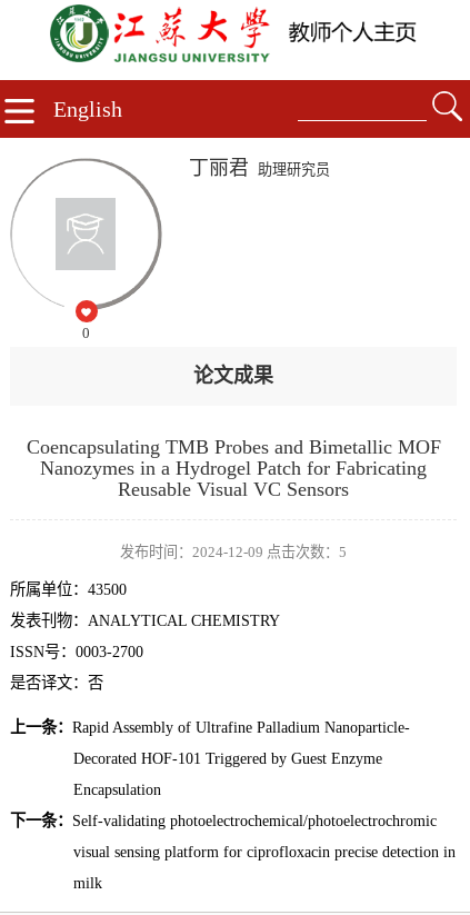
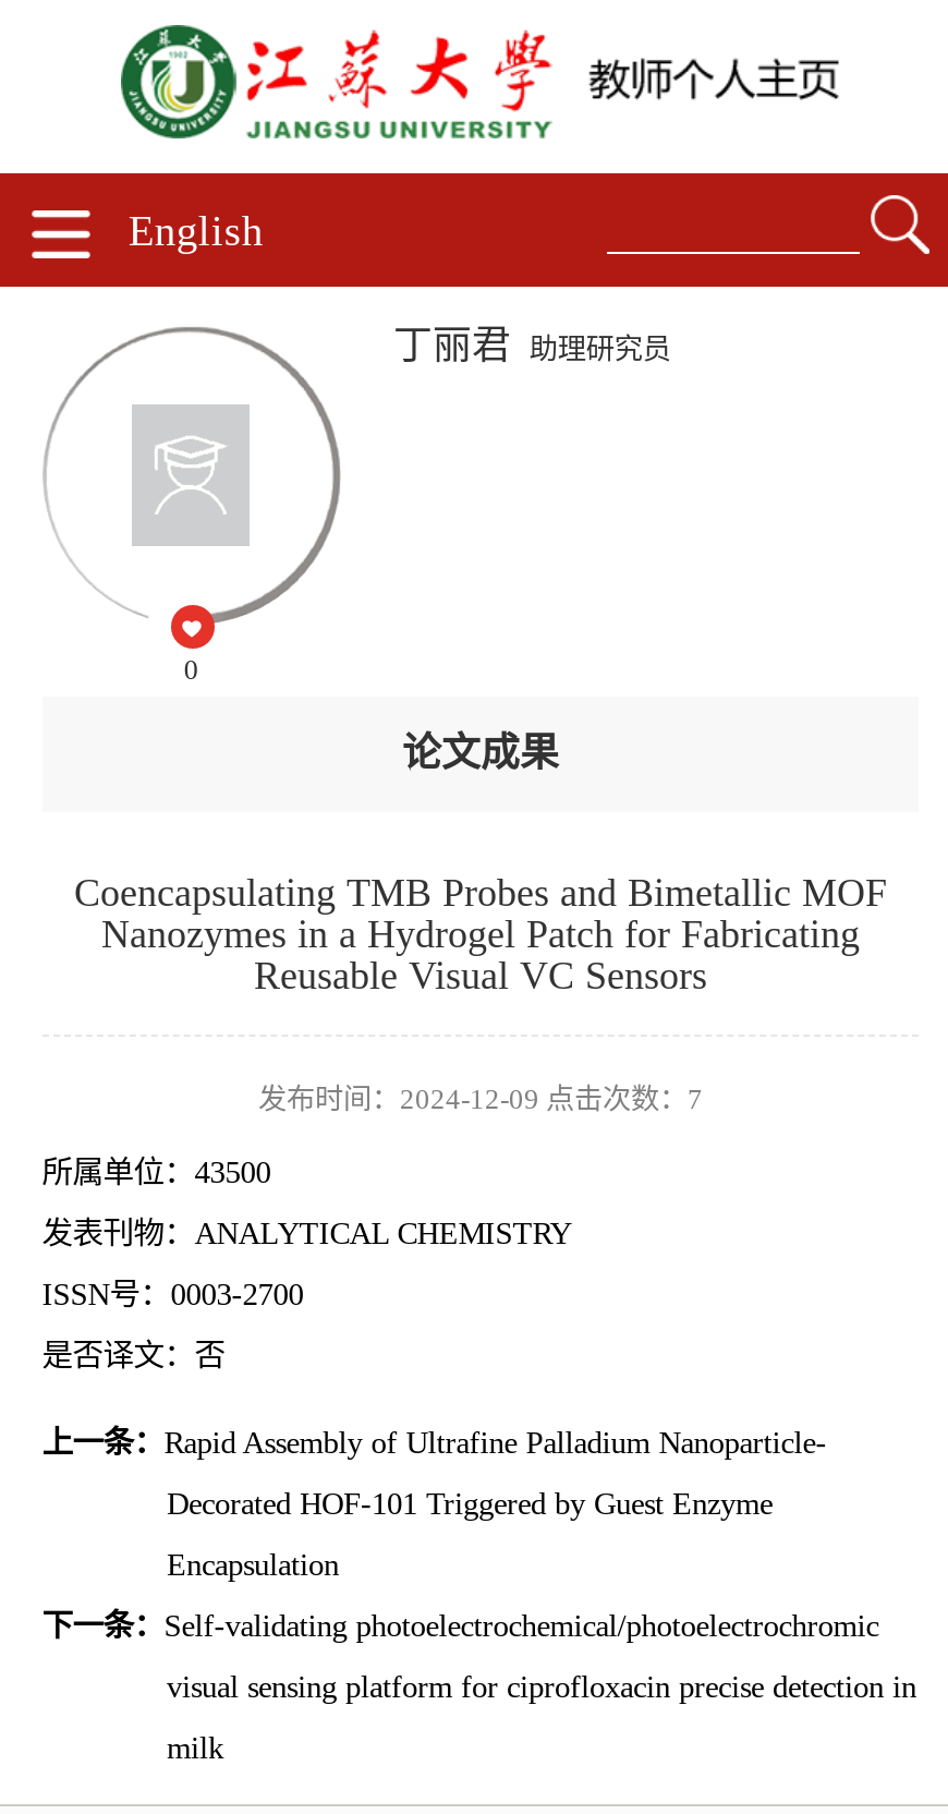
- 发布时间：2024-12-09 点击次数：5
+ 发布时间：2024-12-09 点击次数：7
